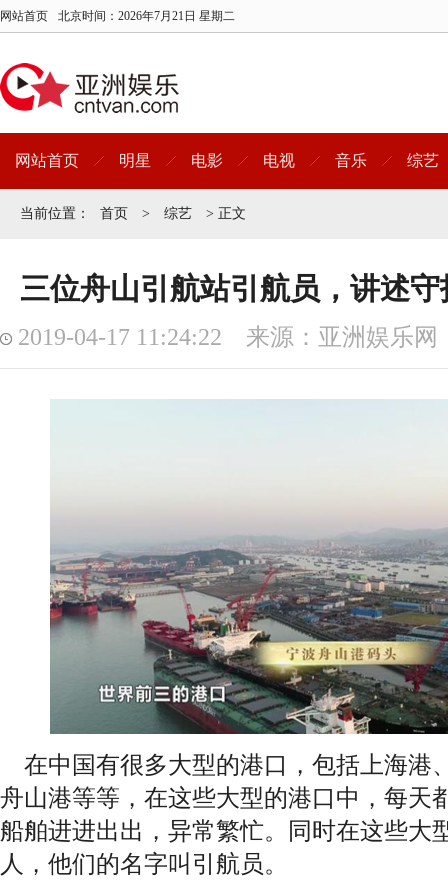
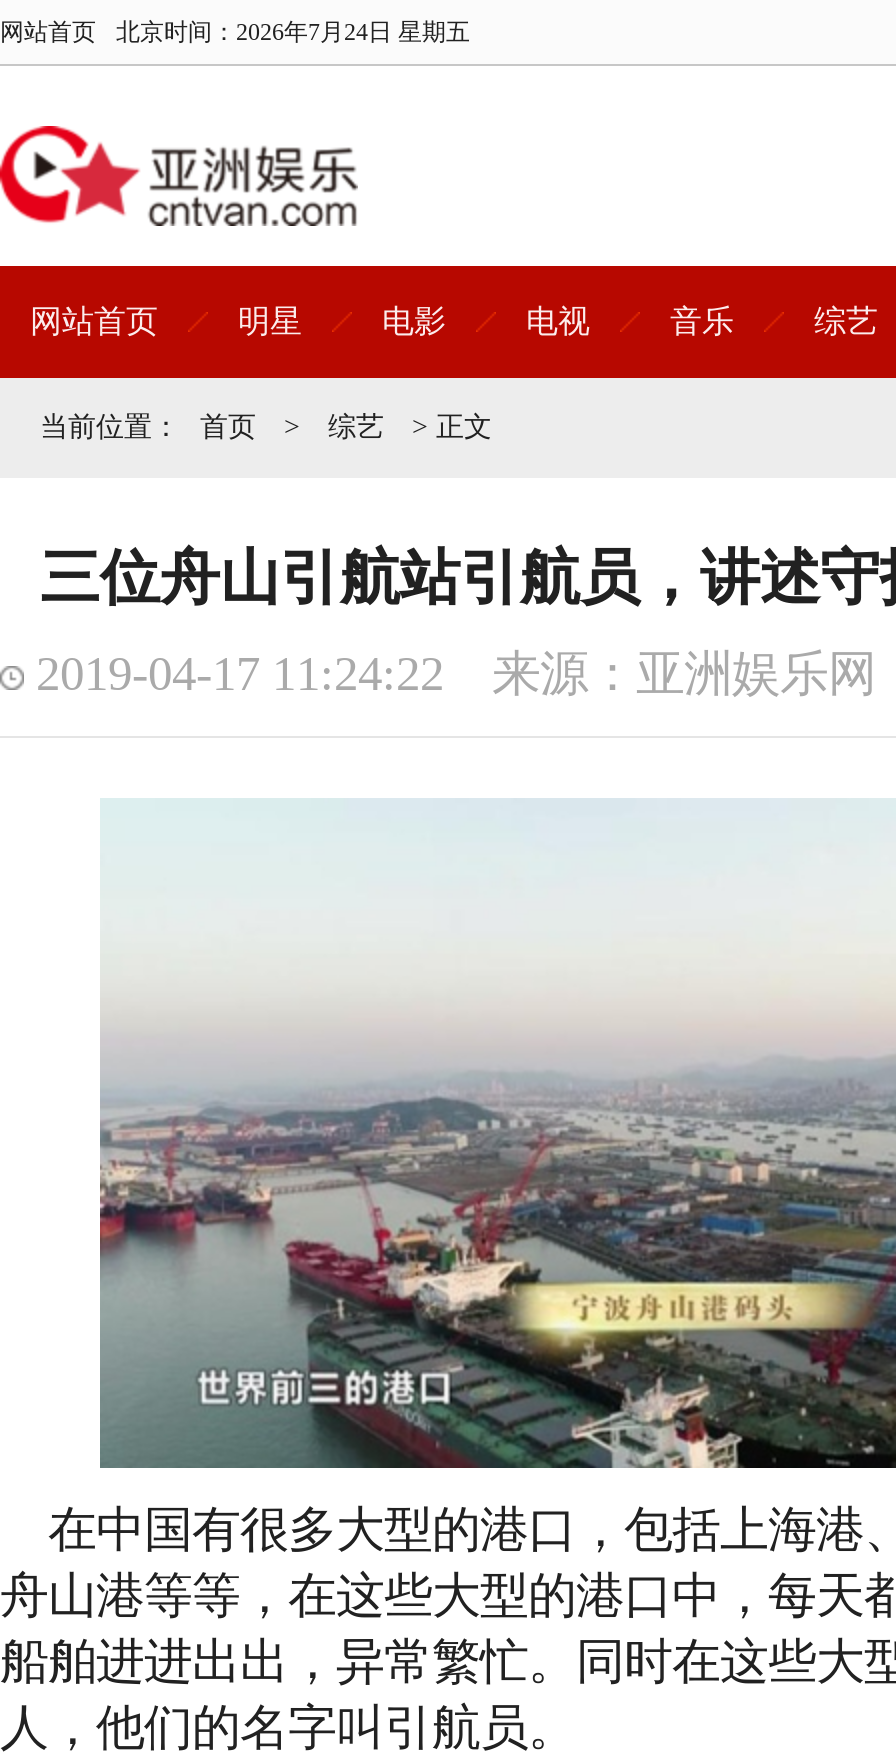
- 北京时间：2026年7月21日 星期二
+ 北京时间：2026年7月24日 星期五
